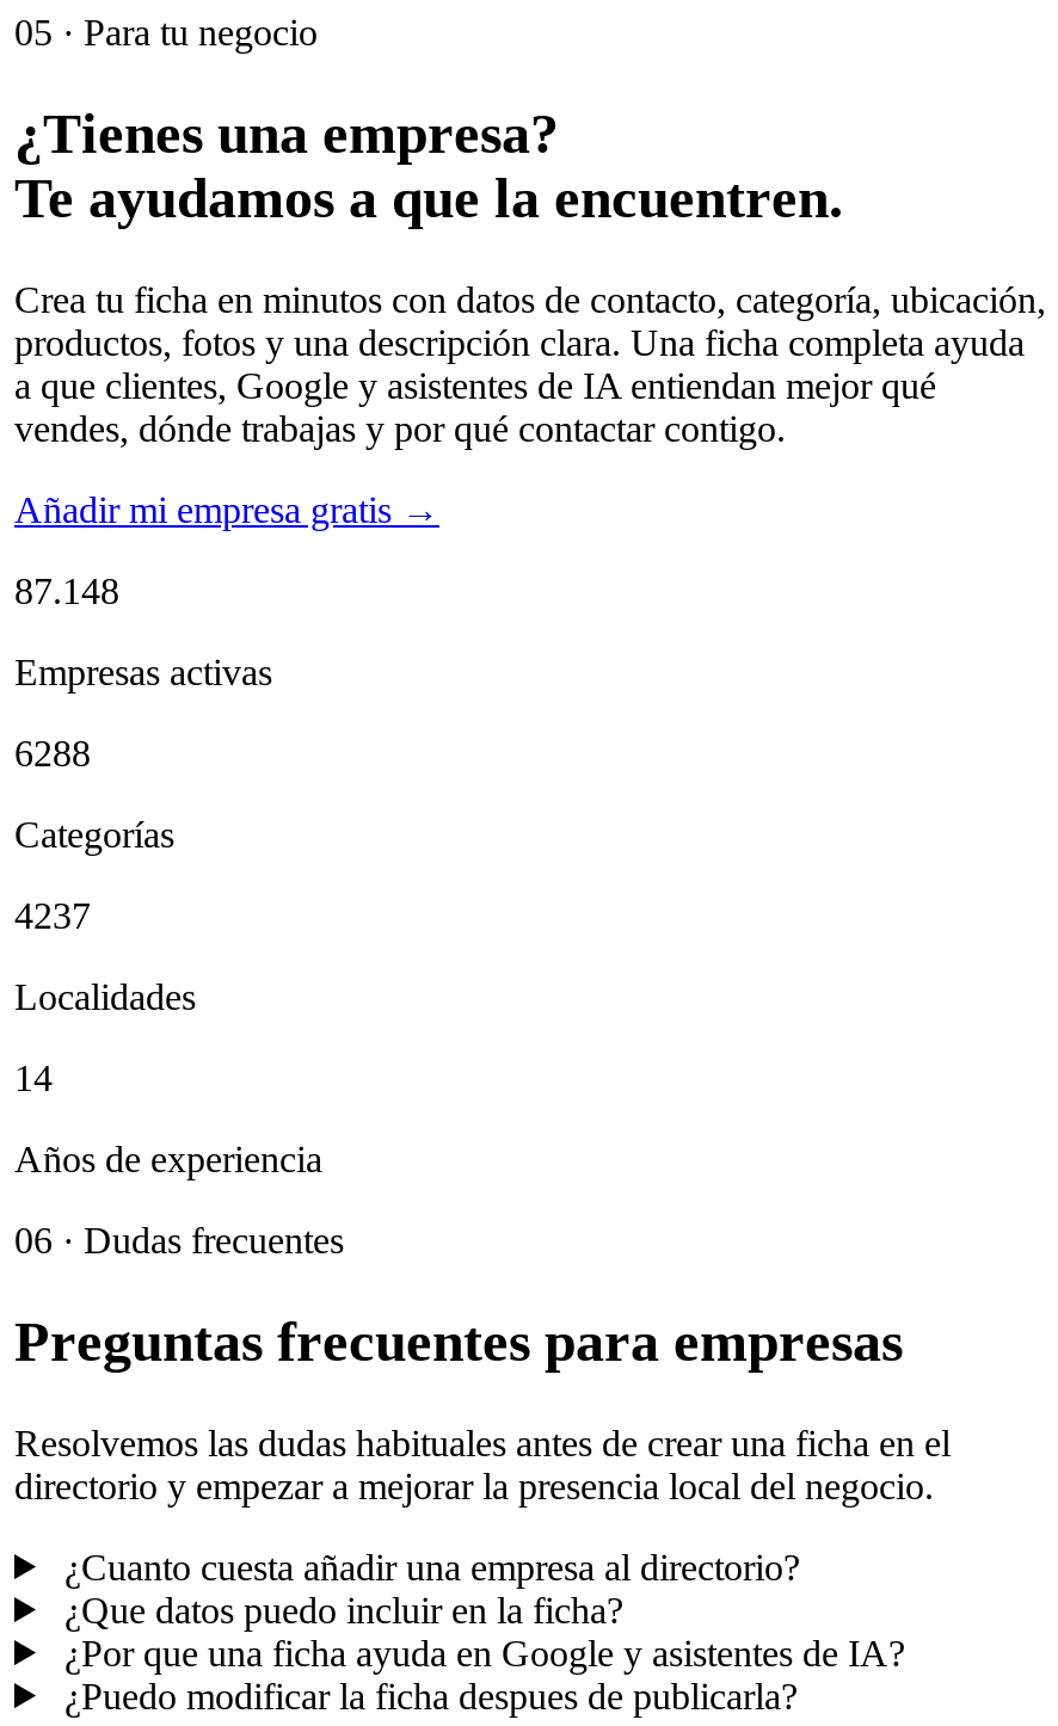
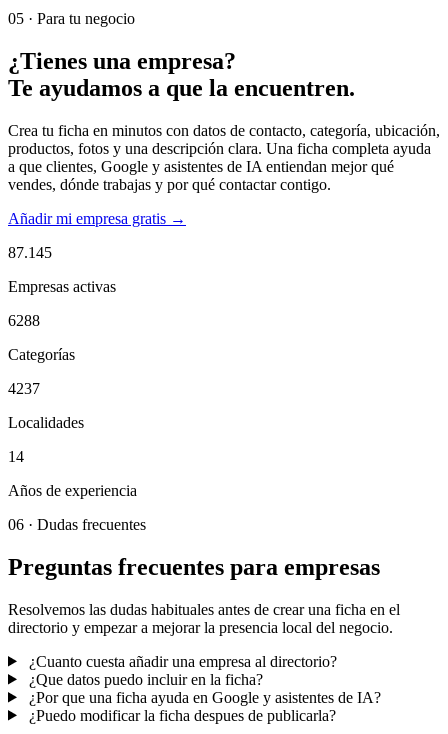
- 87.148
+ 87.145
